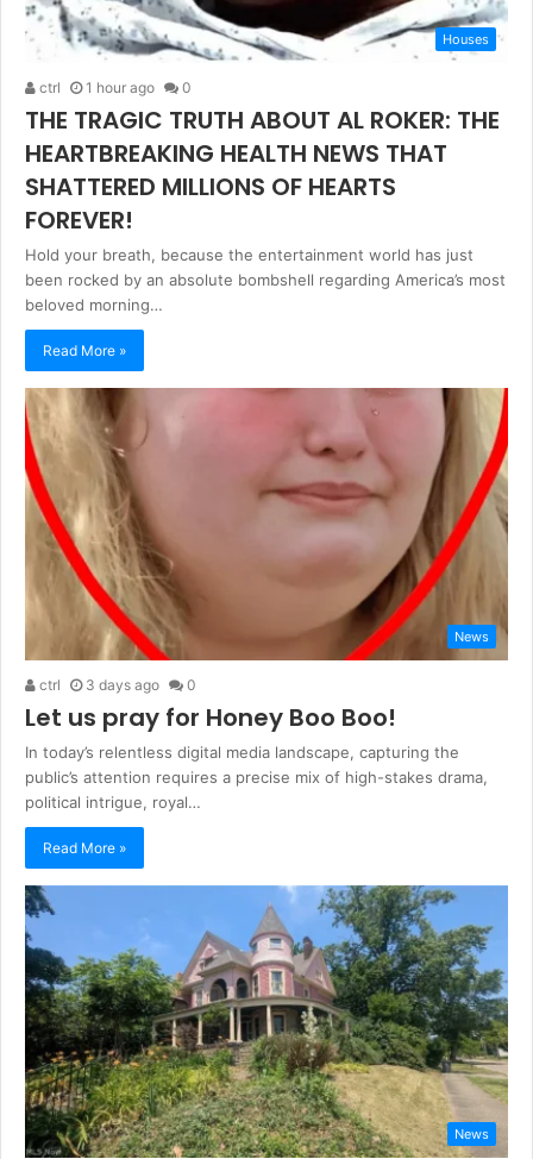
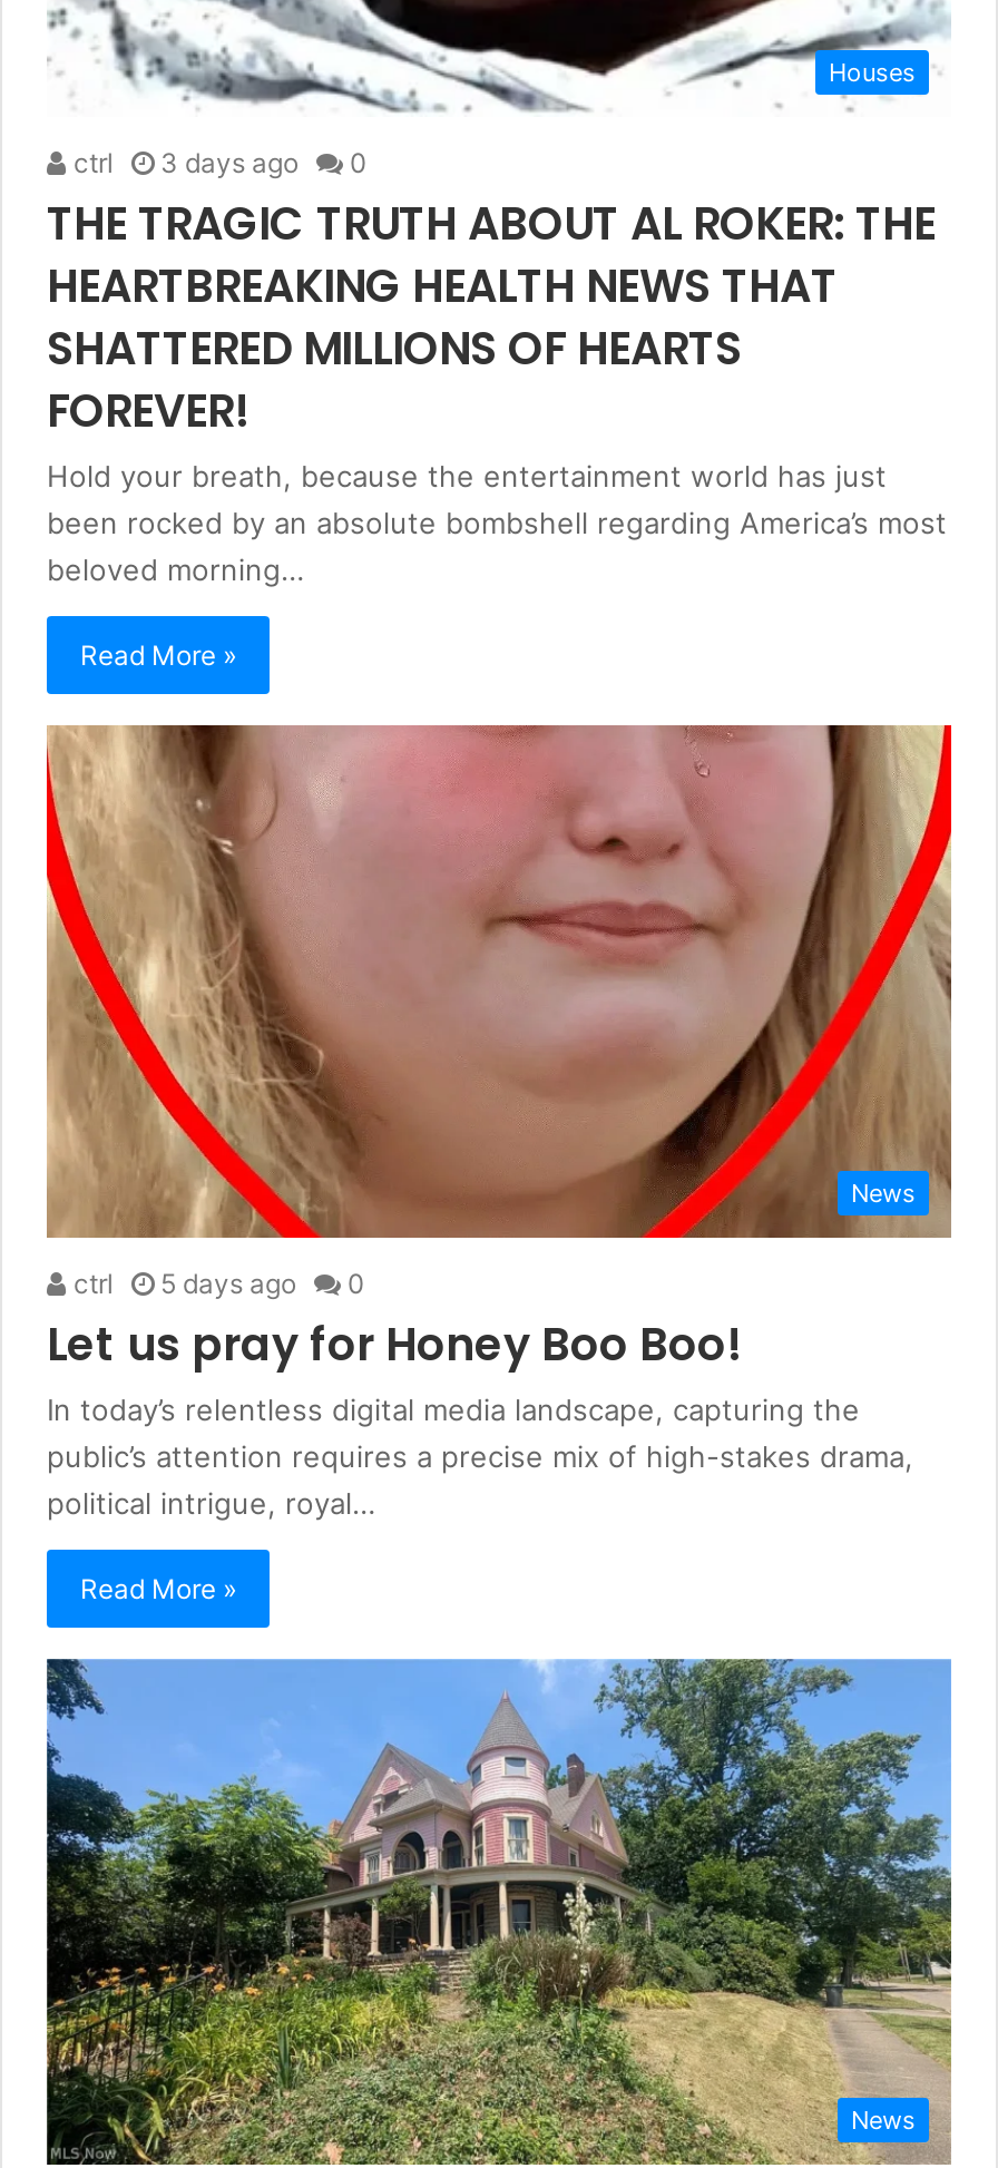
- ctrl 1 hour ago 0
+ ctrl 3 days ago 0

- ctrl 3 days ago 0
+ ctrl 5 days ago 0
